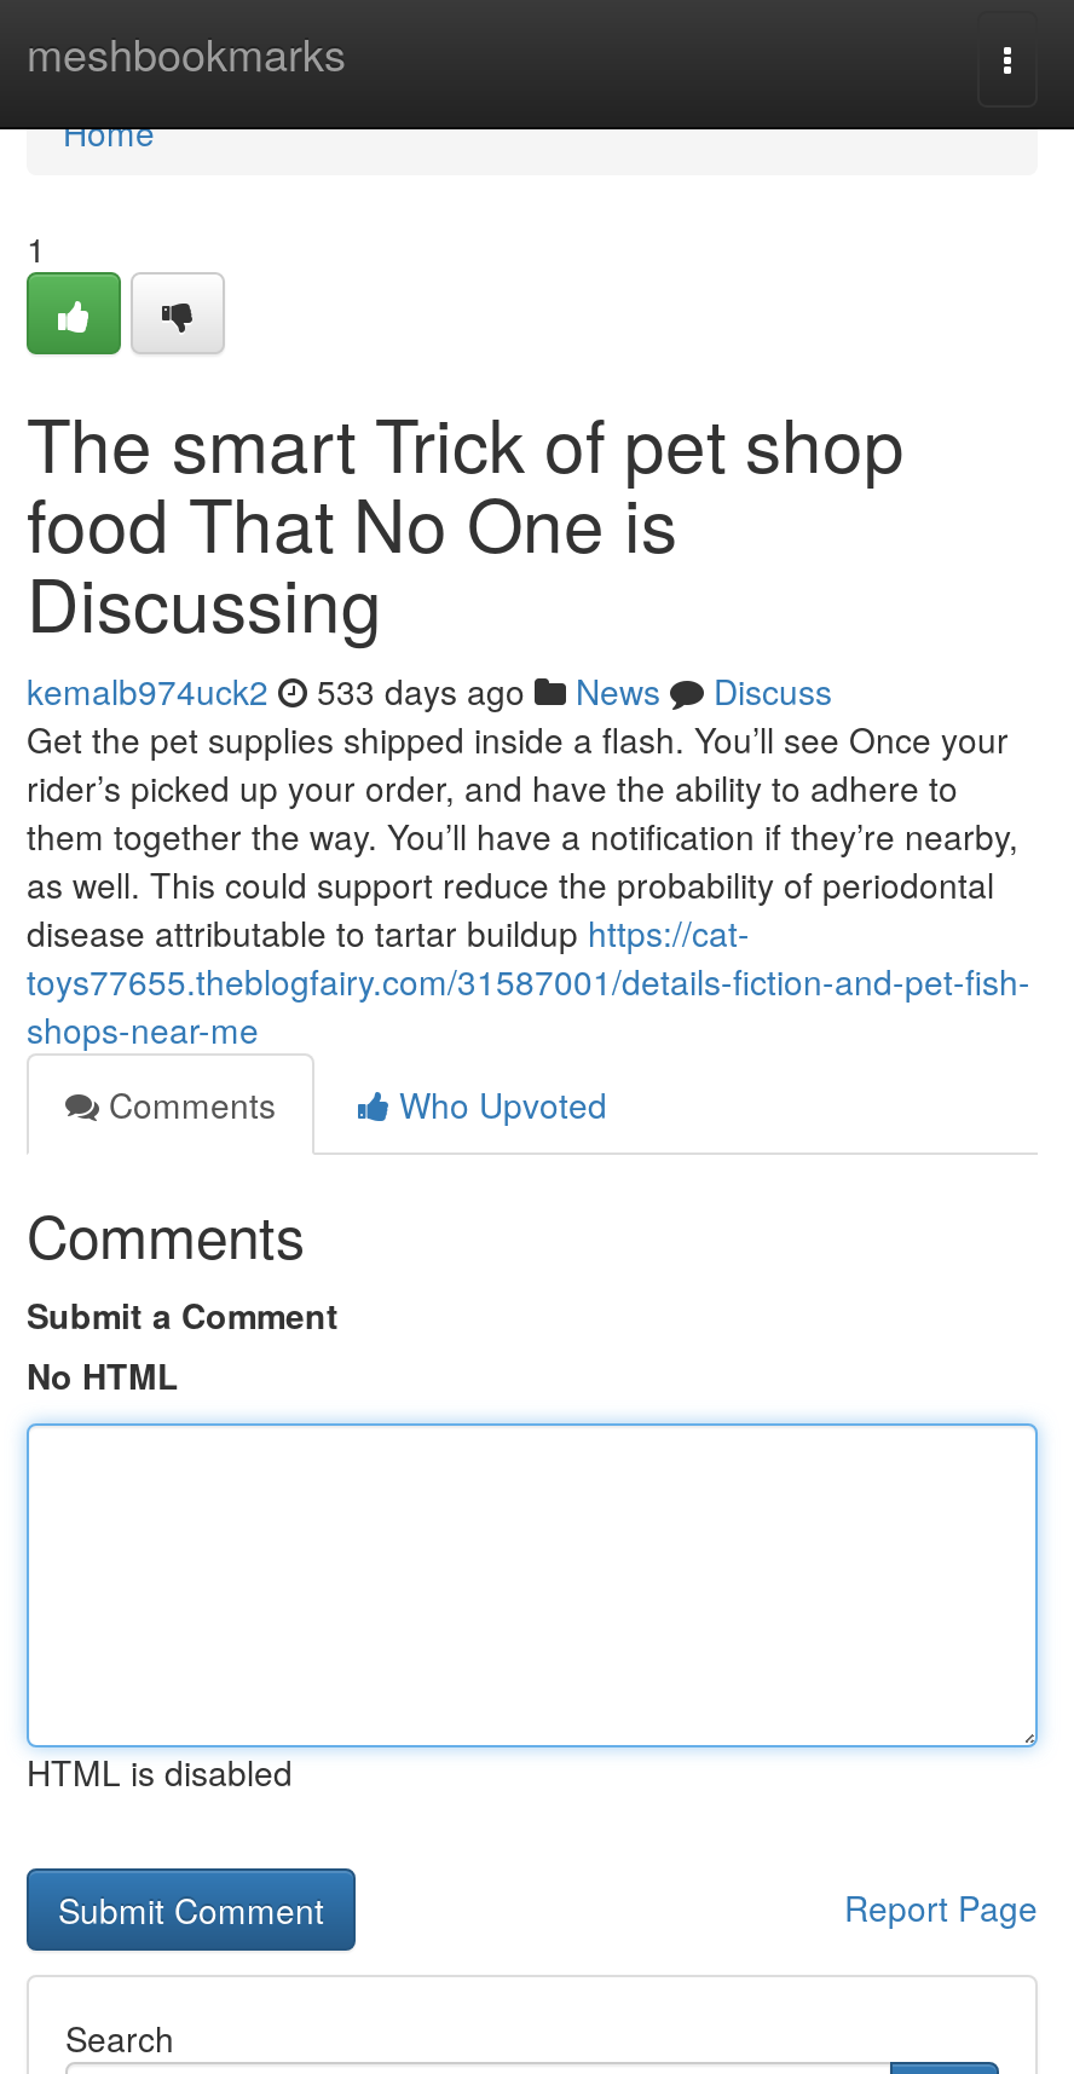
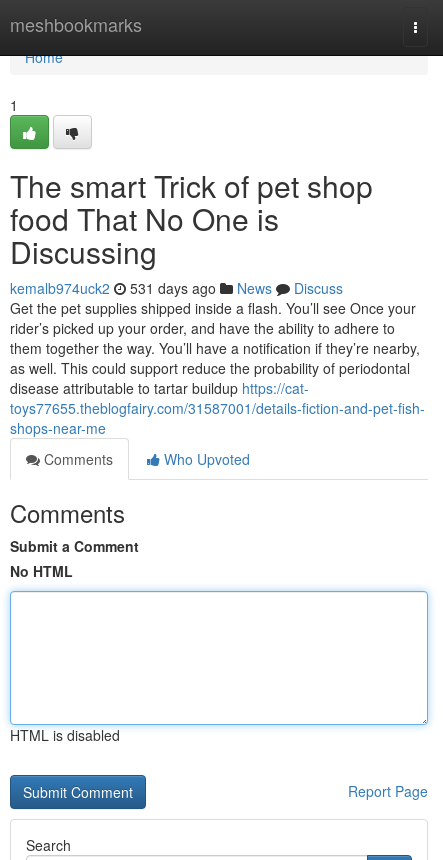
- kemalb974uck2 533 days ago News Discuss
+ kemalb974uck2 531 days ago News Discuss
